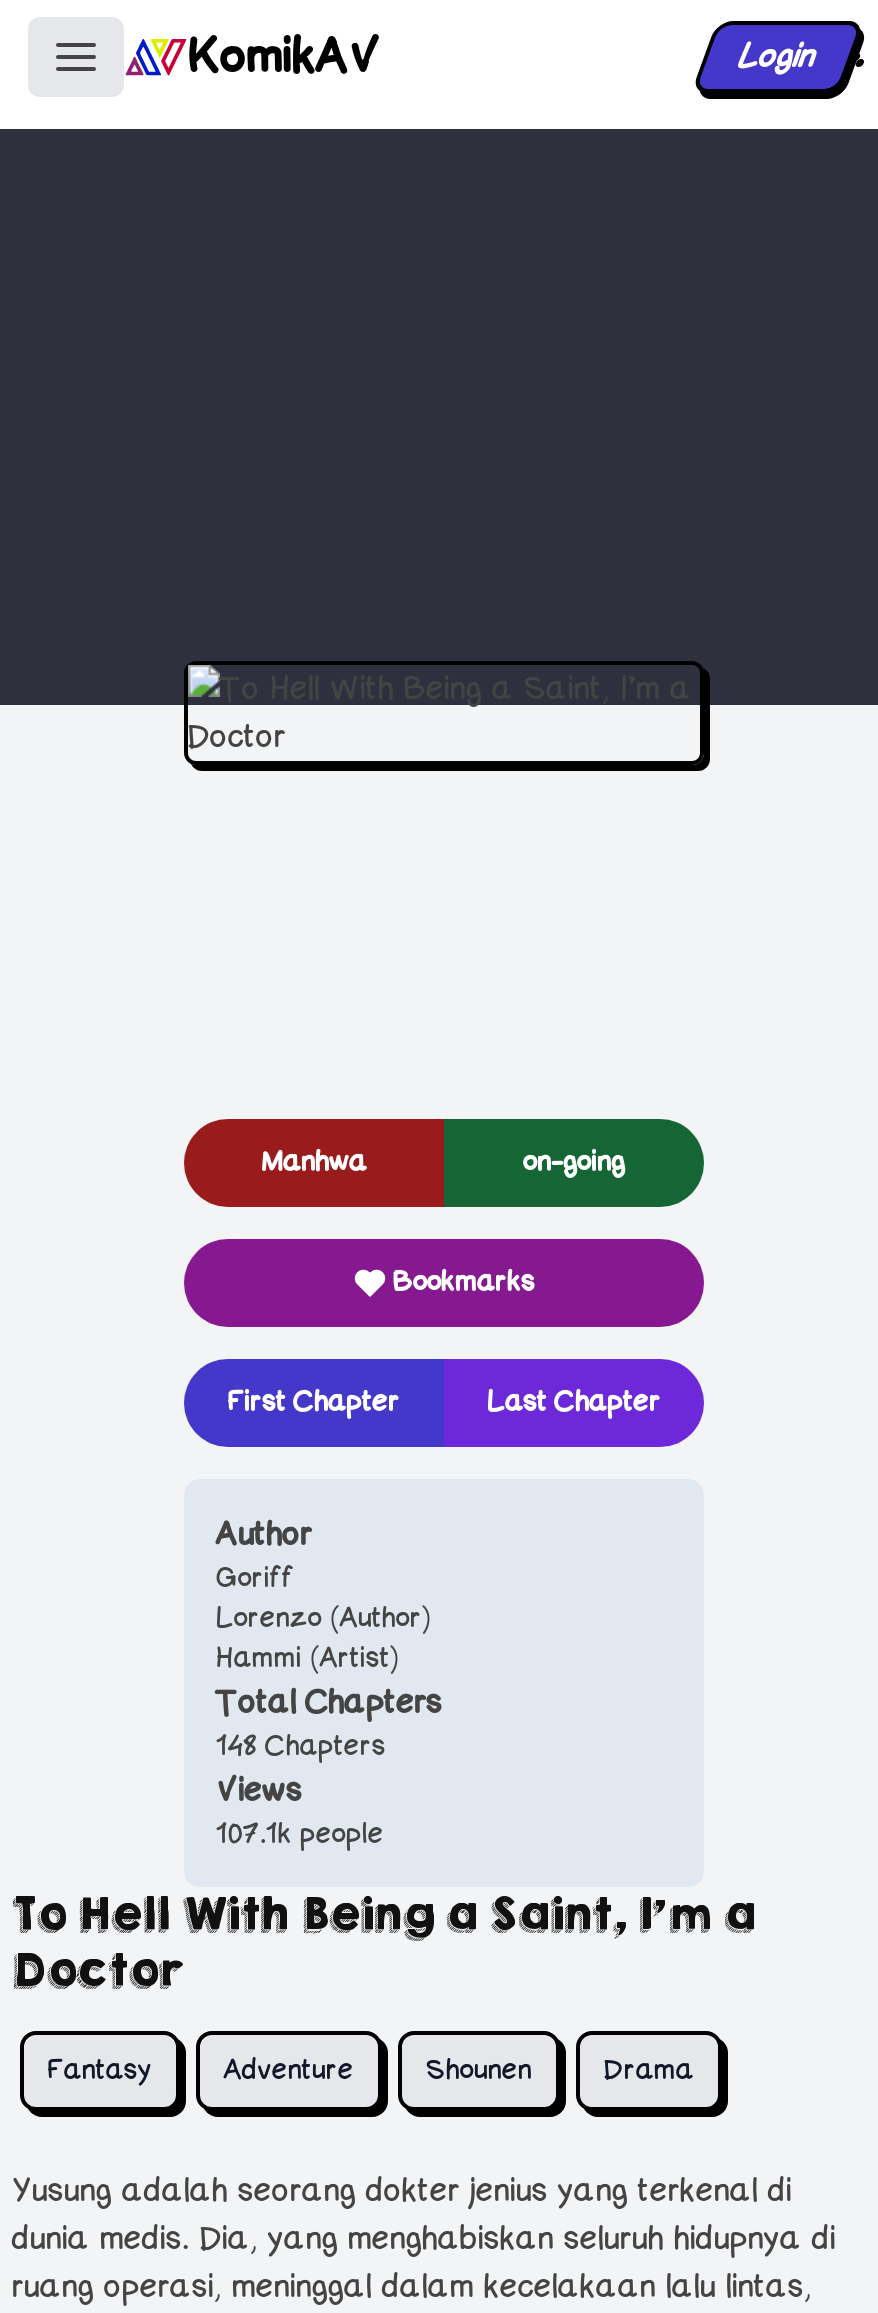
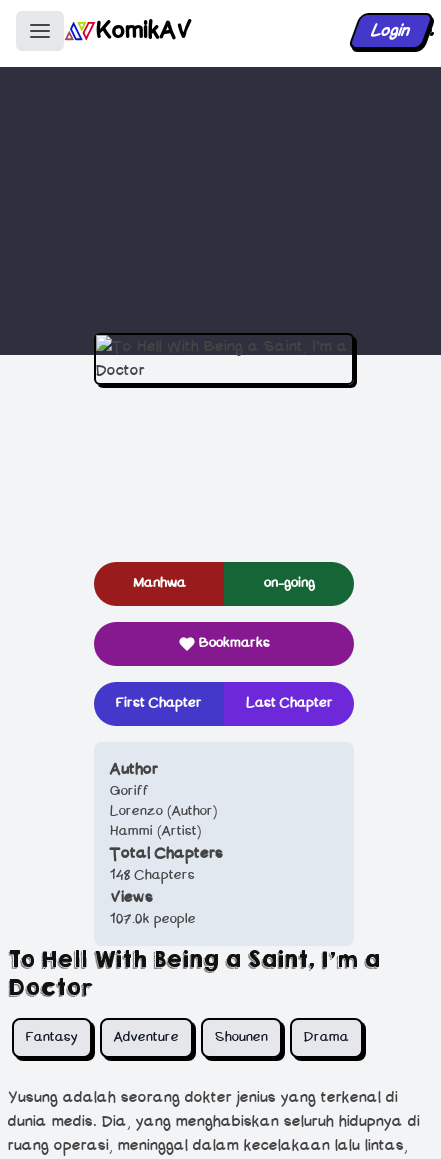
- 107.1k people
+ 107.0k people
